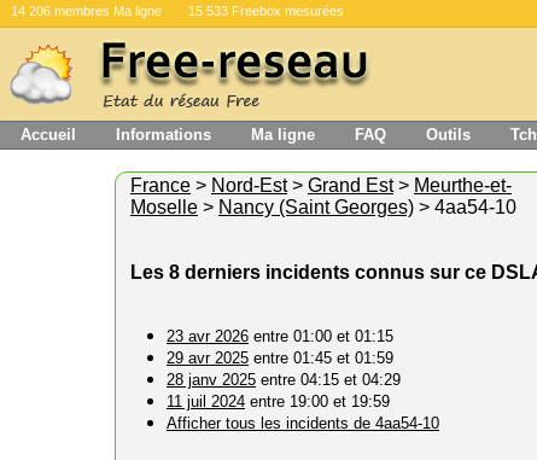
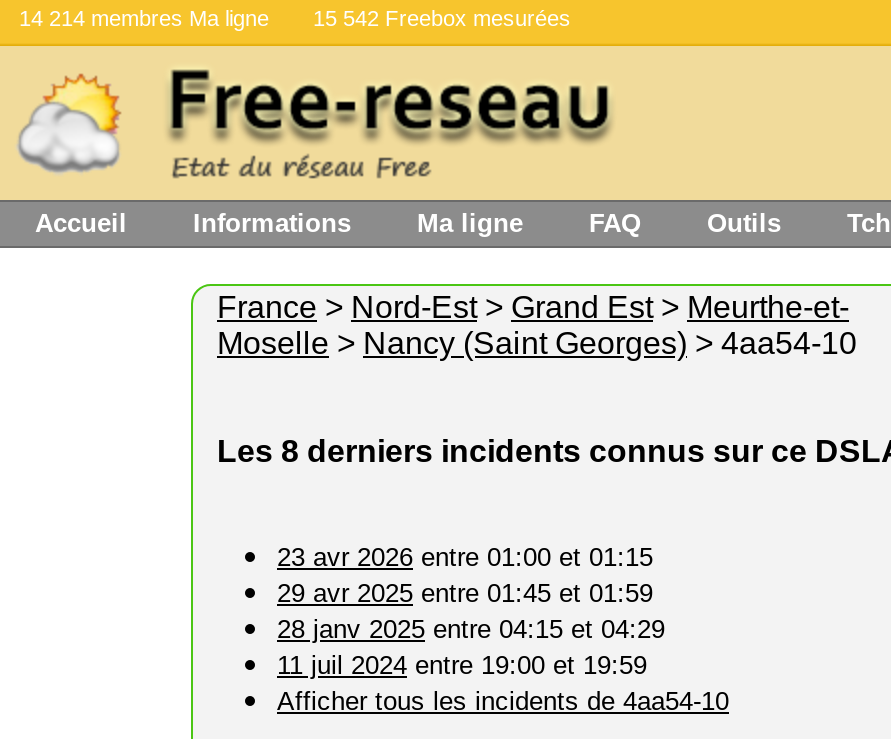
- 14 206 membres Ma ligne
- 15 533 Freebox mesurées
+ 14 214 membres Ma ligne
+ 15 542 Freebox mesurées
